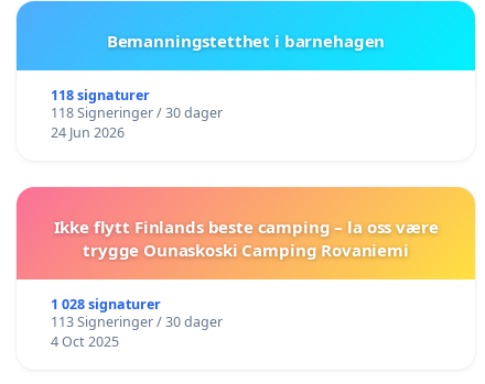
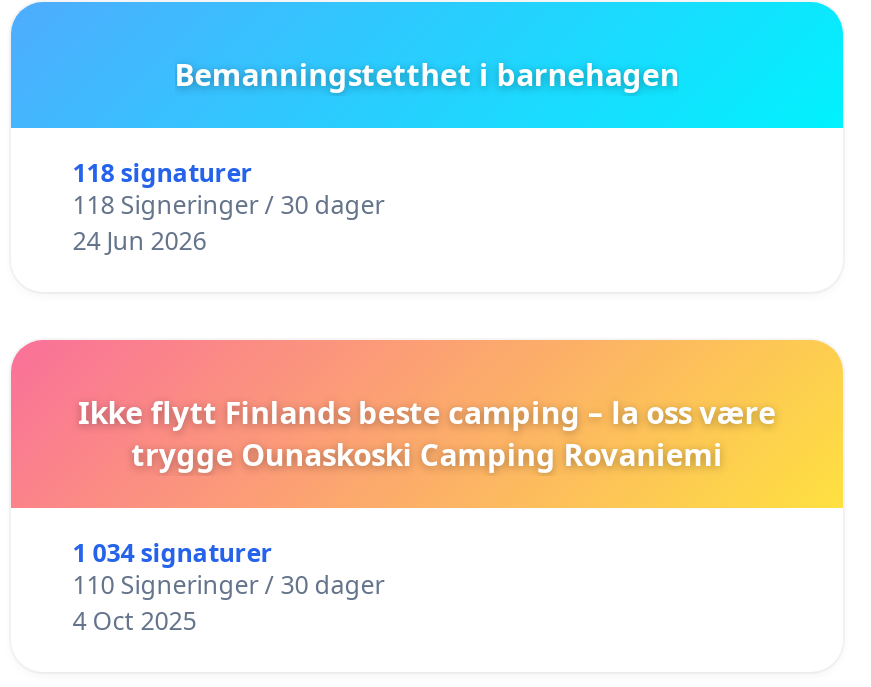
- 1 028 signaturer
+ 1 034 signaturer

- 113 Signeringer / 30 dager
+ 110 Signeringer / 30 dager
